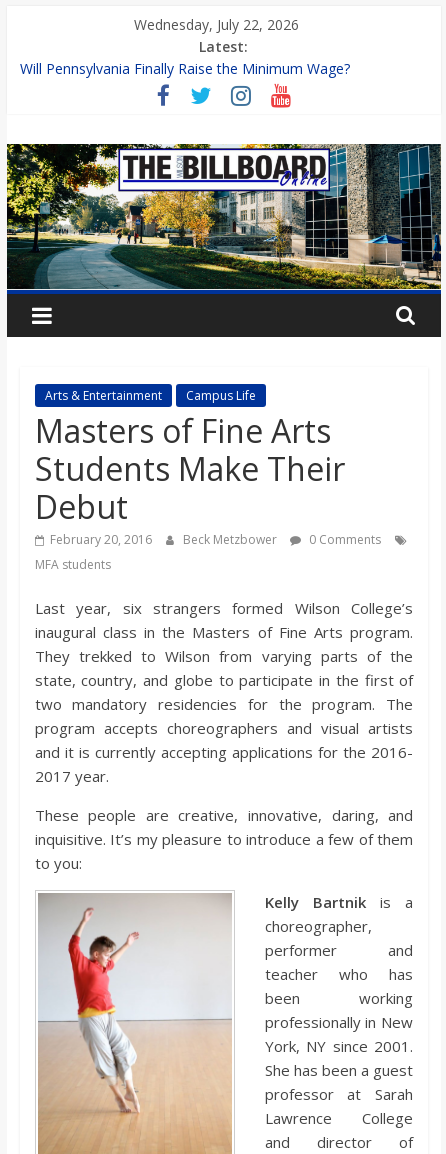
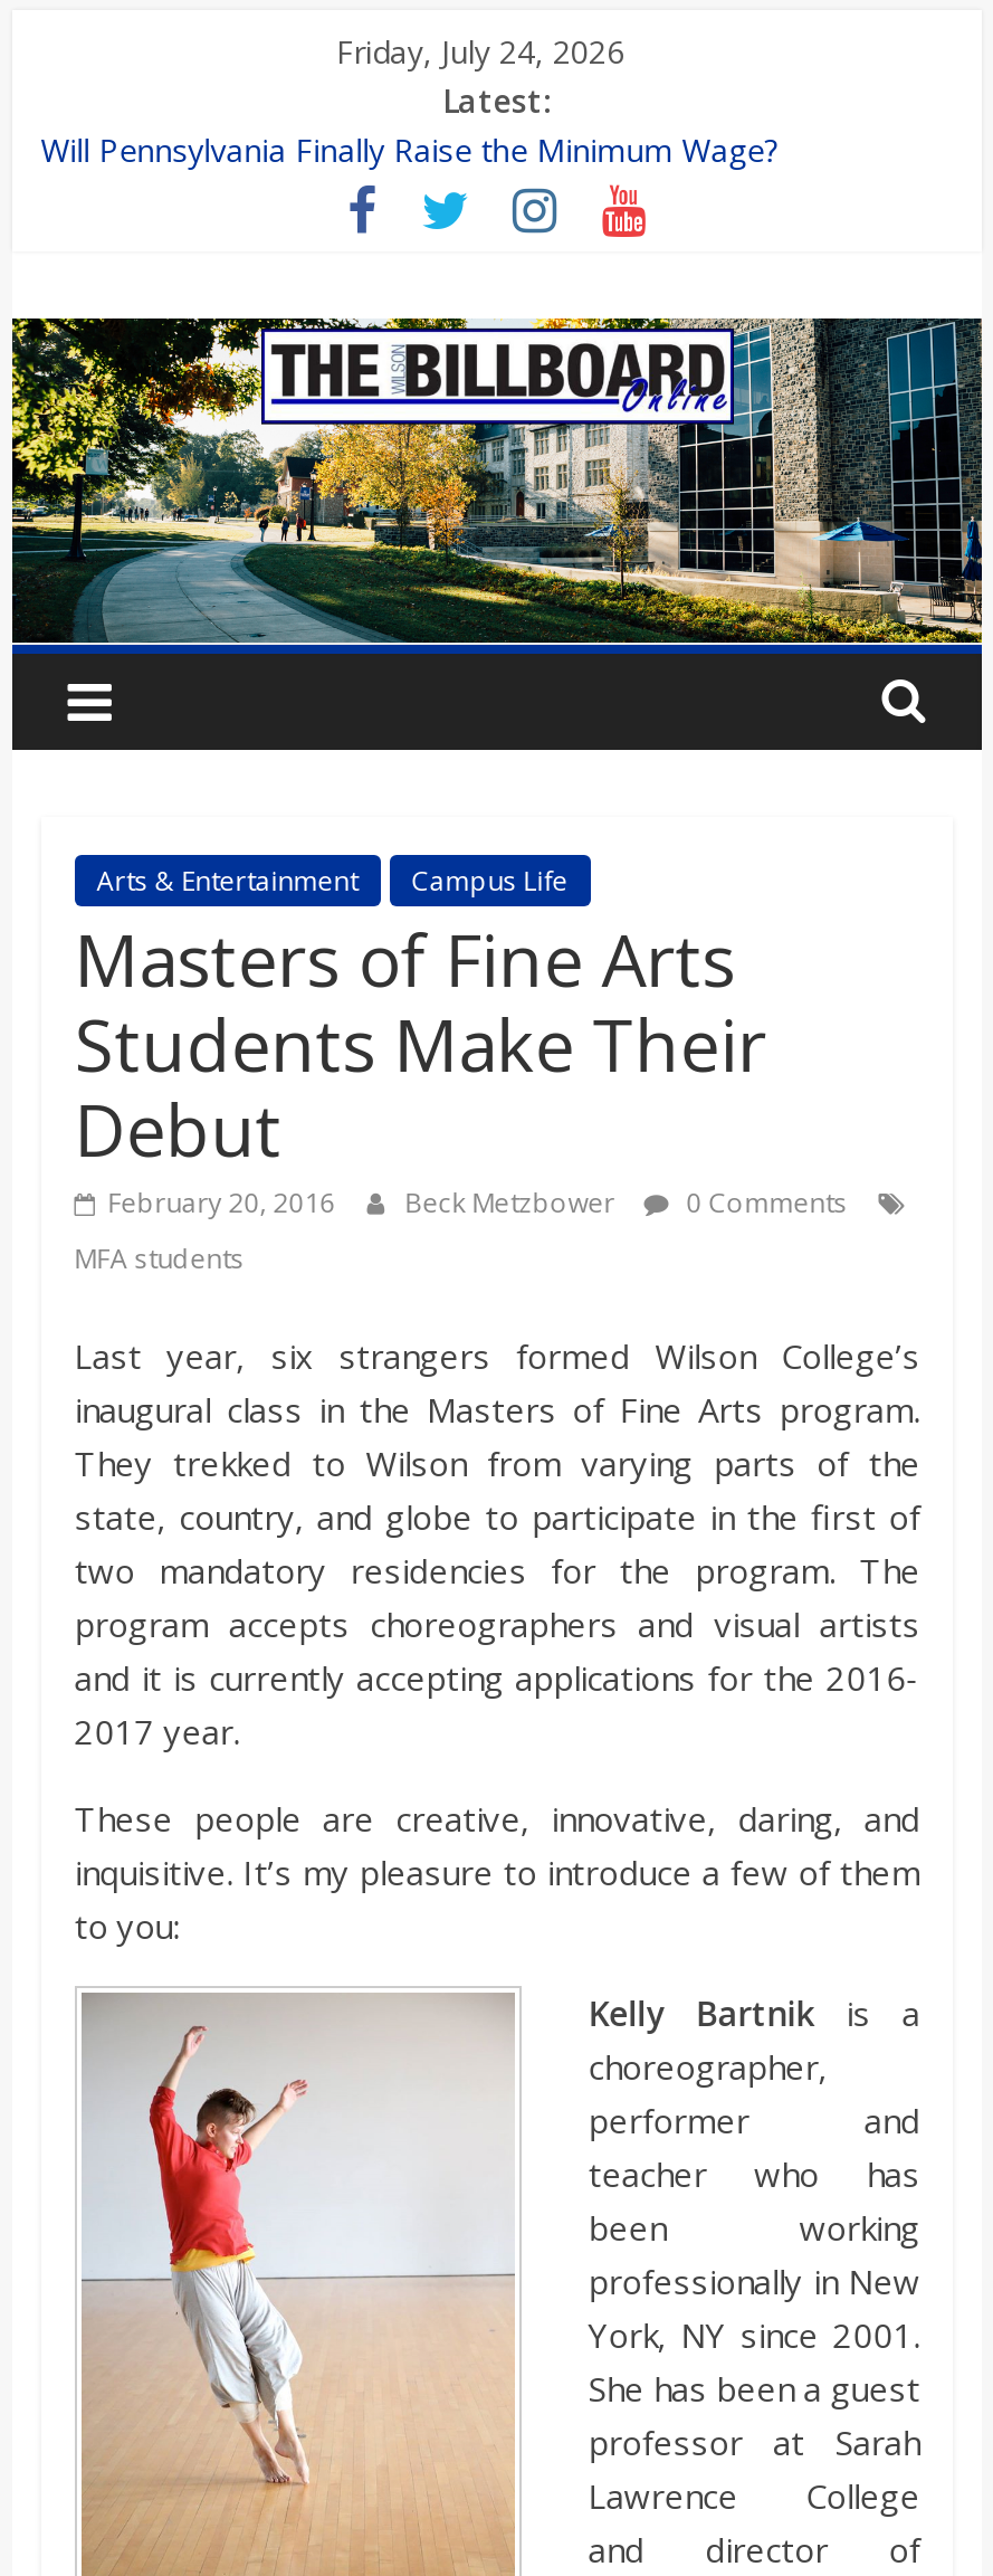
- Wednesday, July 22, 2026
+ Friday, July 24, 2026
